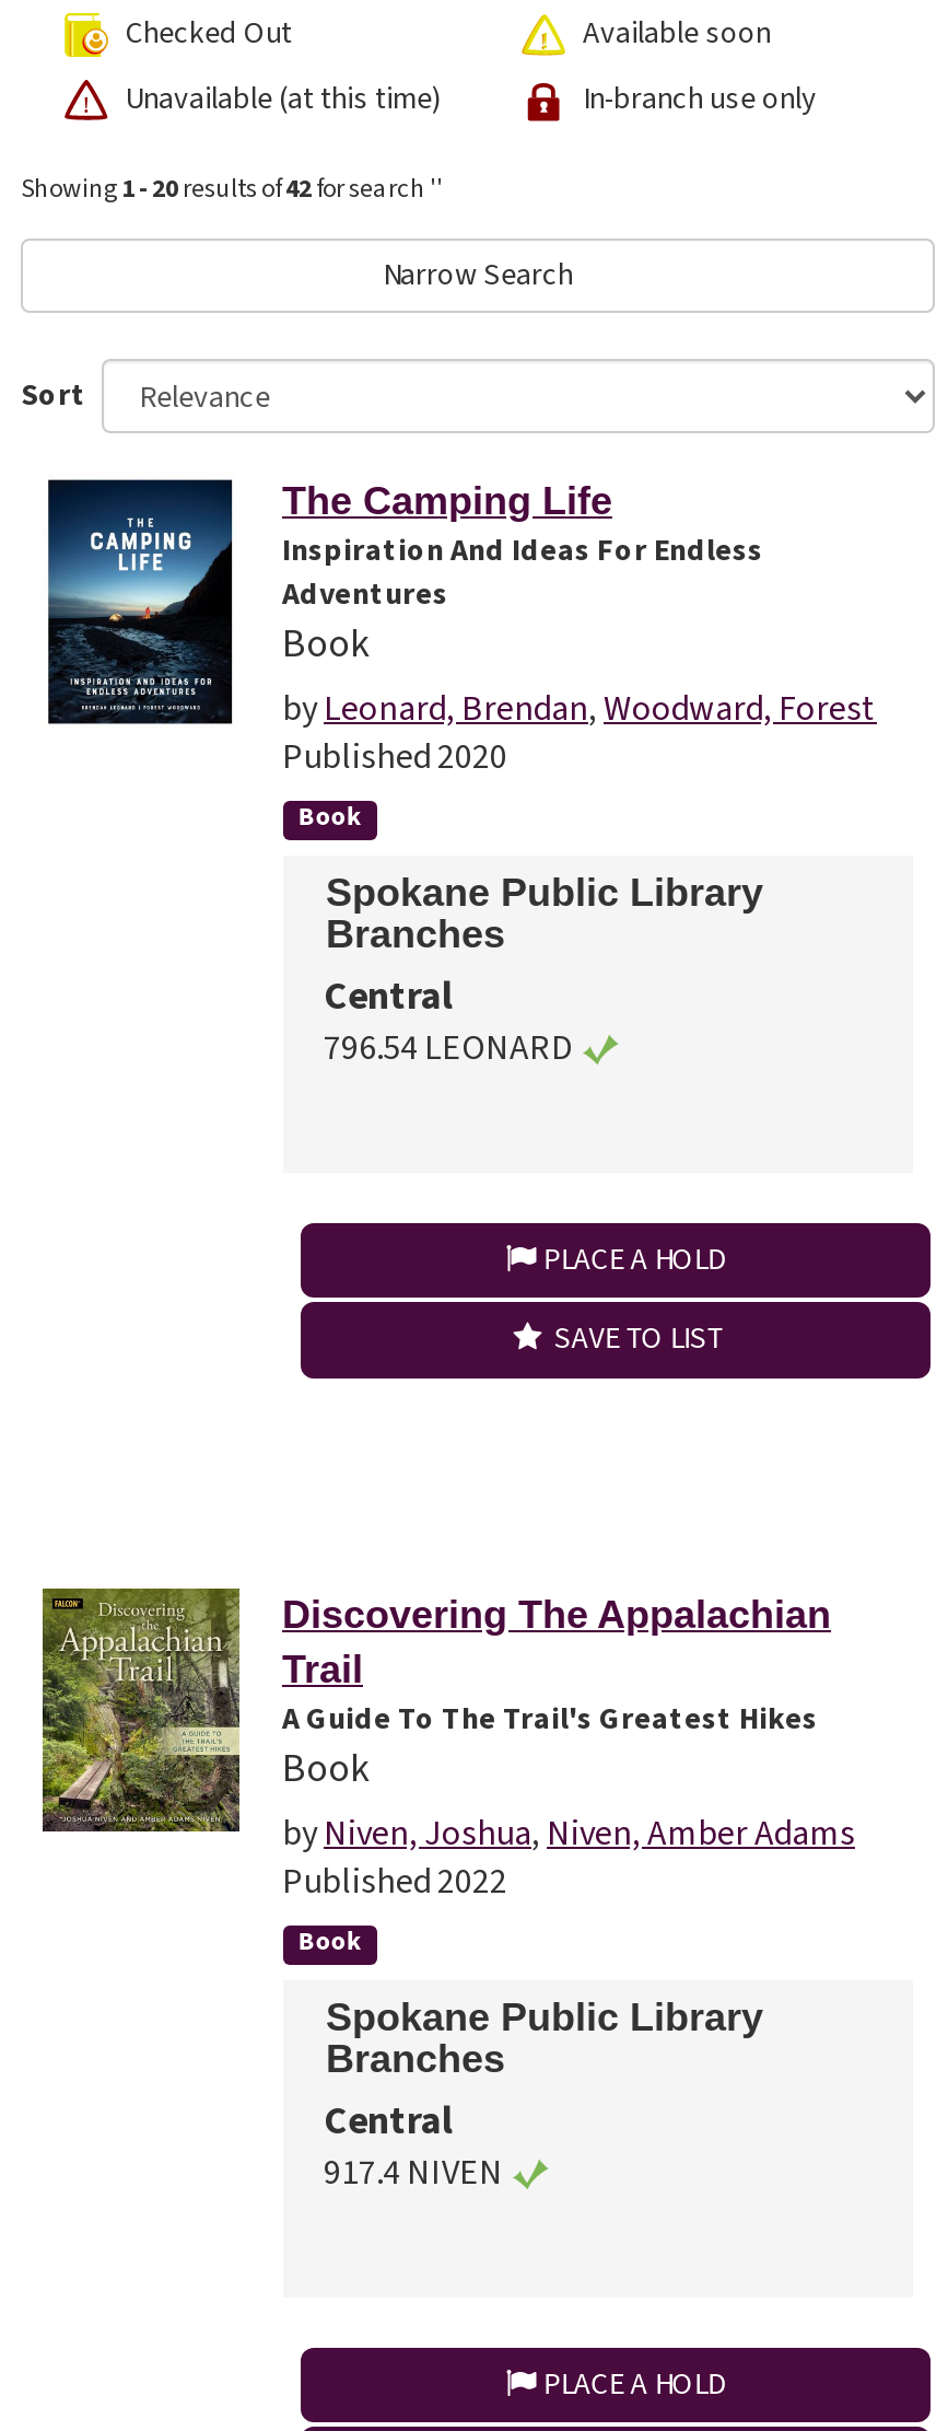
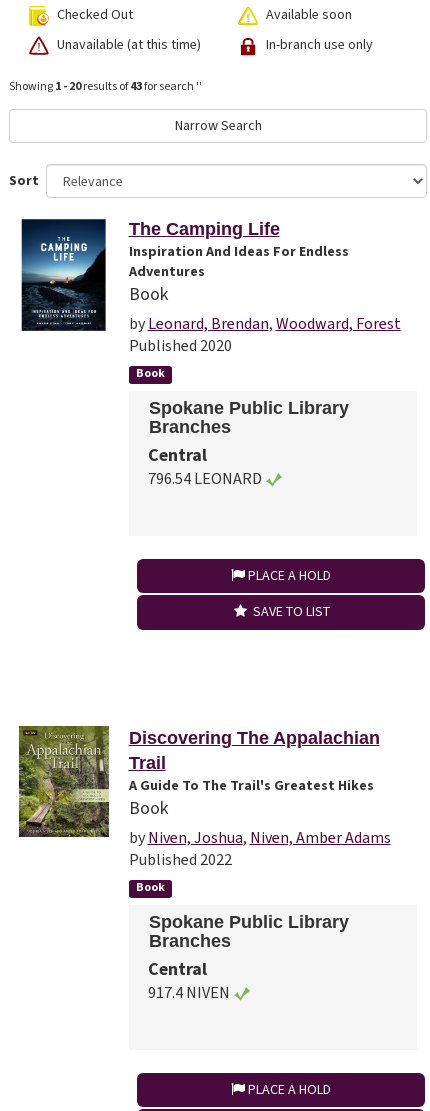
- Showing 1 - 20 results of42for search ' '
+ Showing 1 - 20 results of43for search ' '
